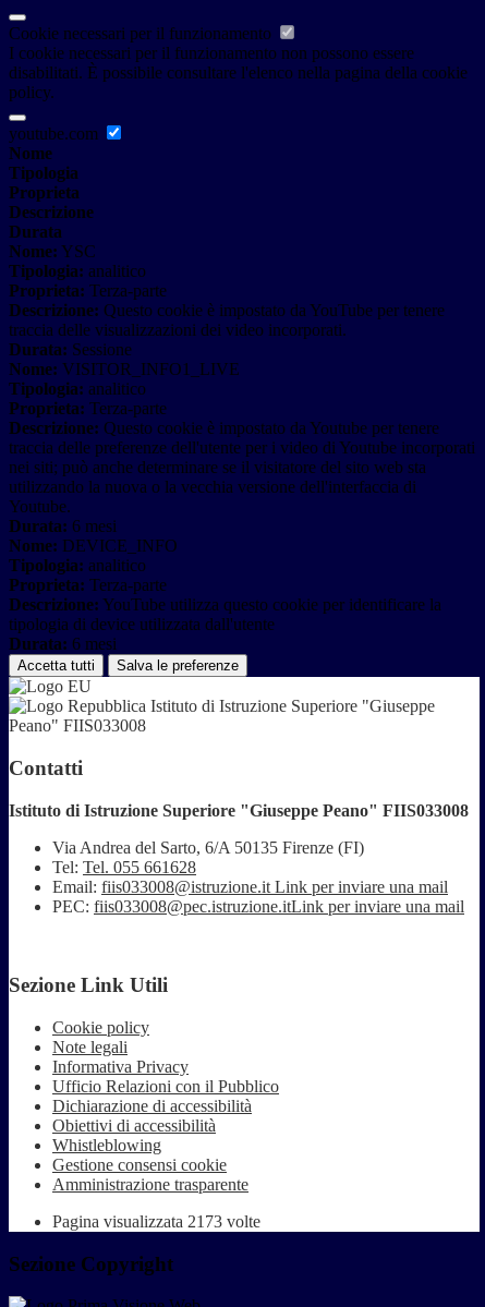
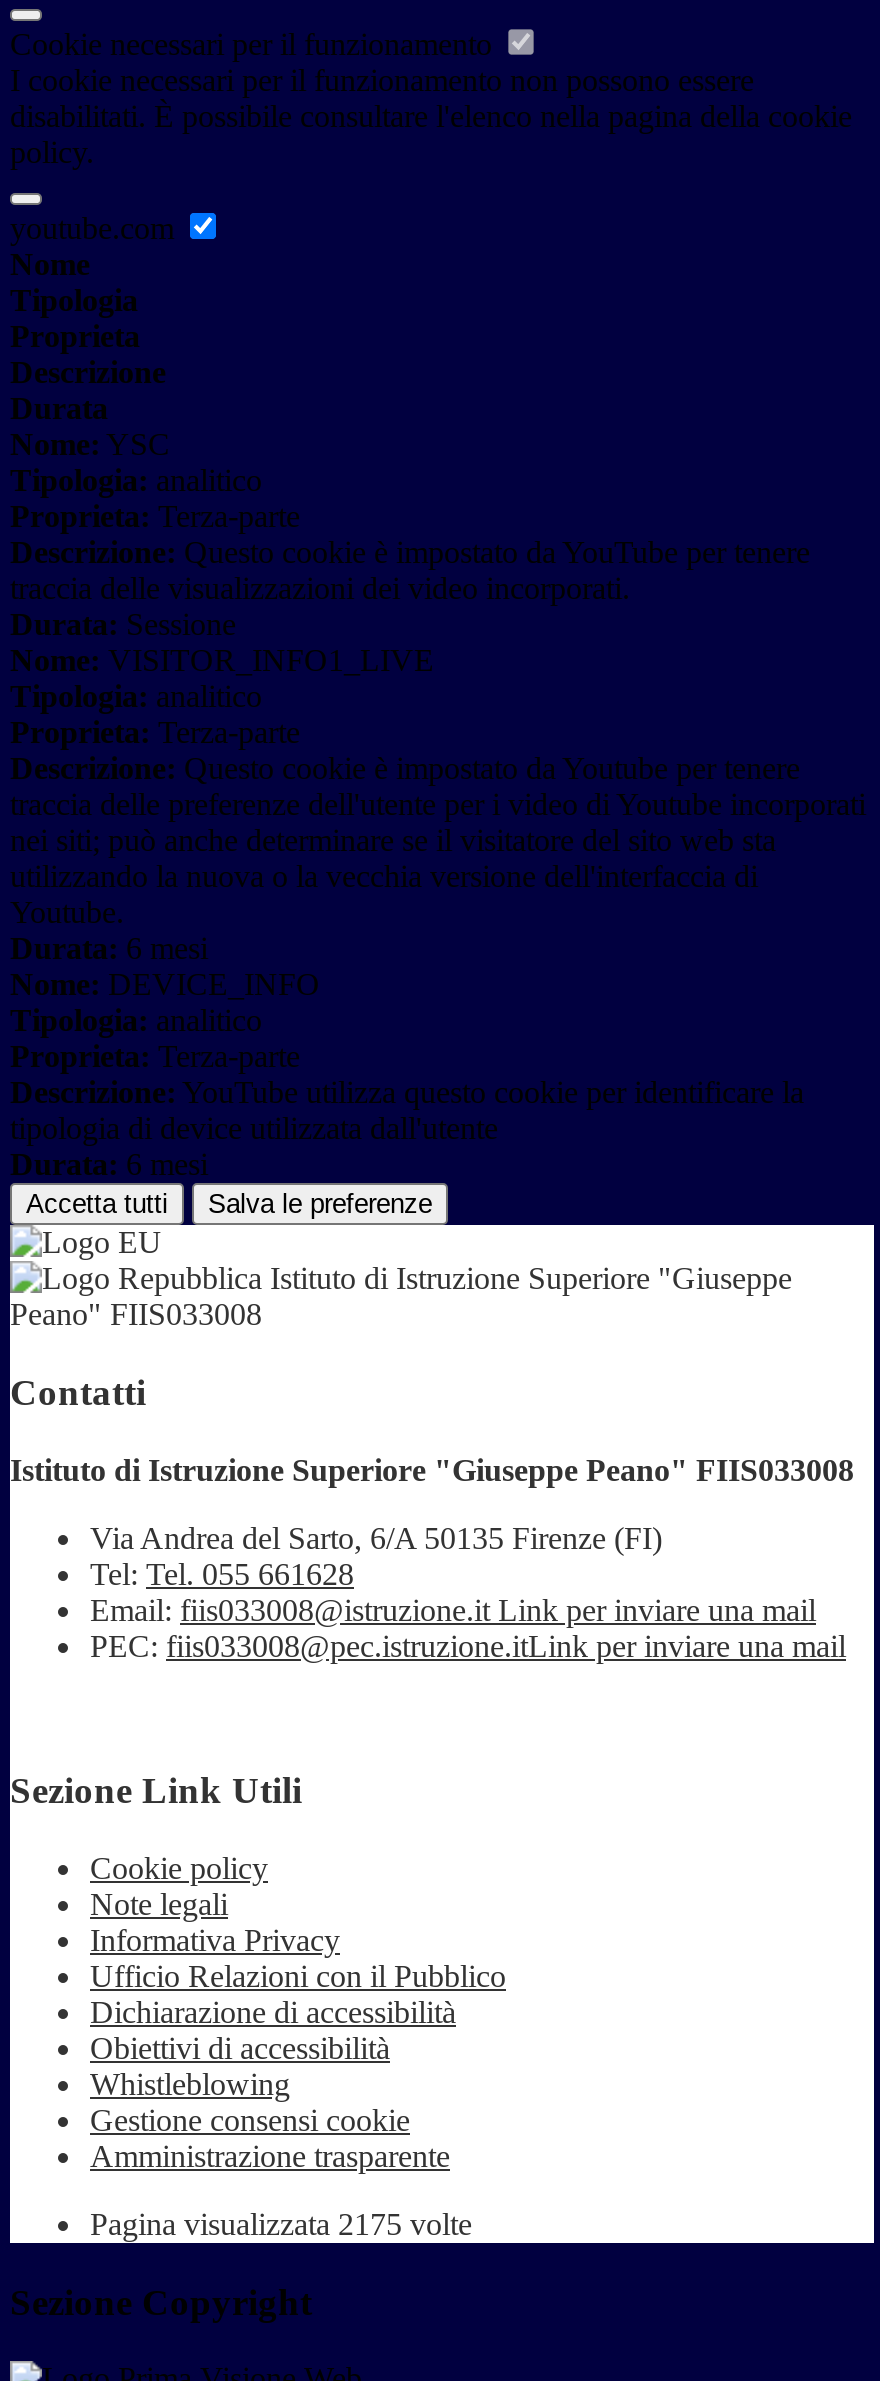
- Pagina visualizzata 2173 volte
+ Pagina visualizzata 2175 volte
